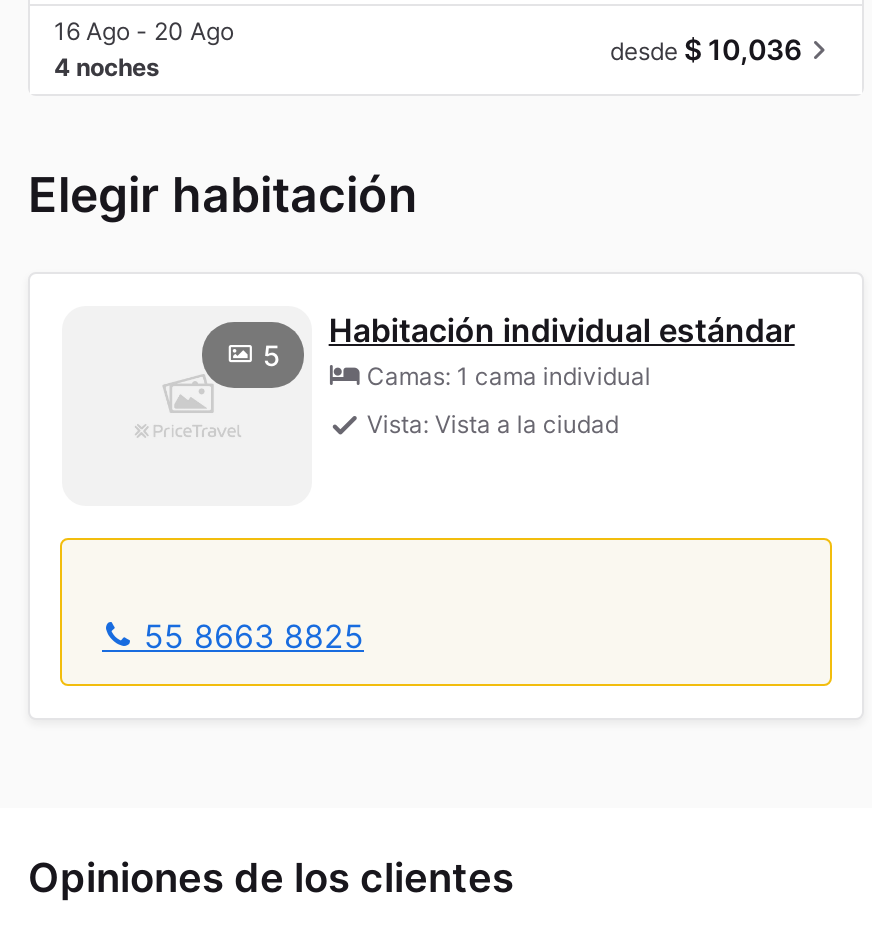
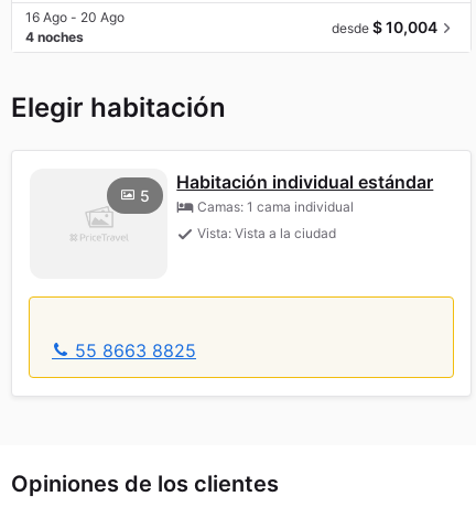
- desde $ 10,036
+ desde $ 10,004
